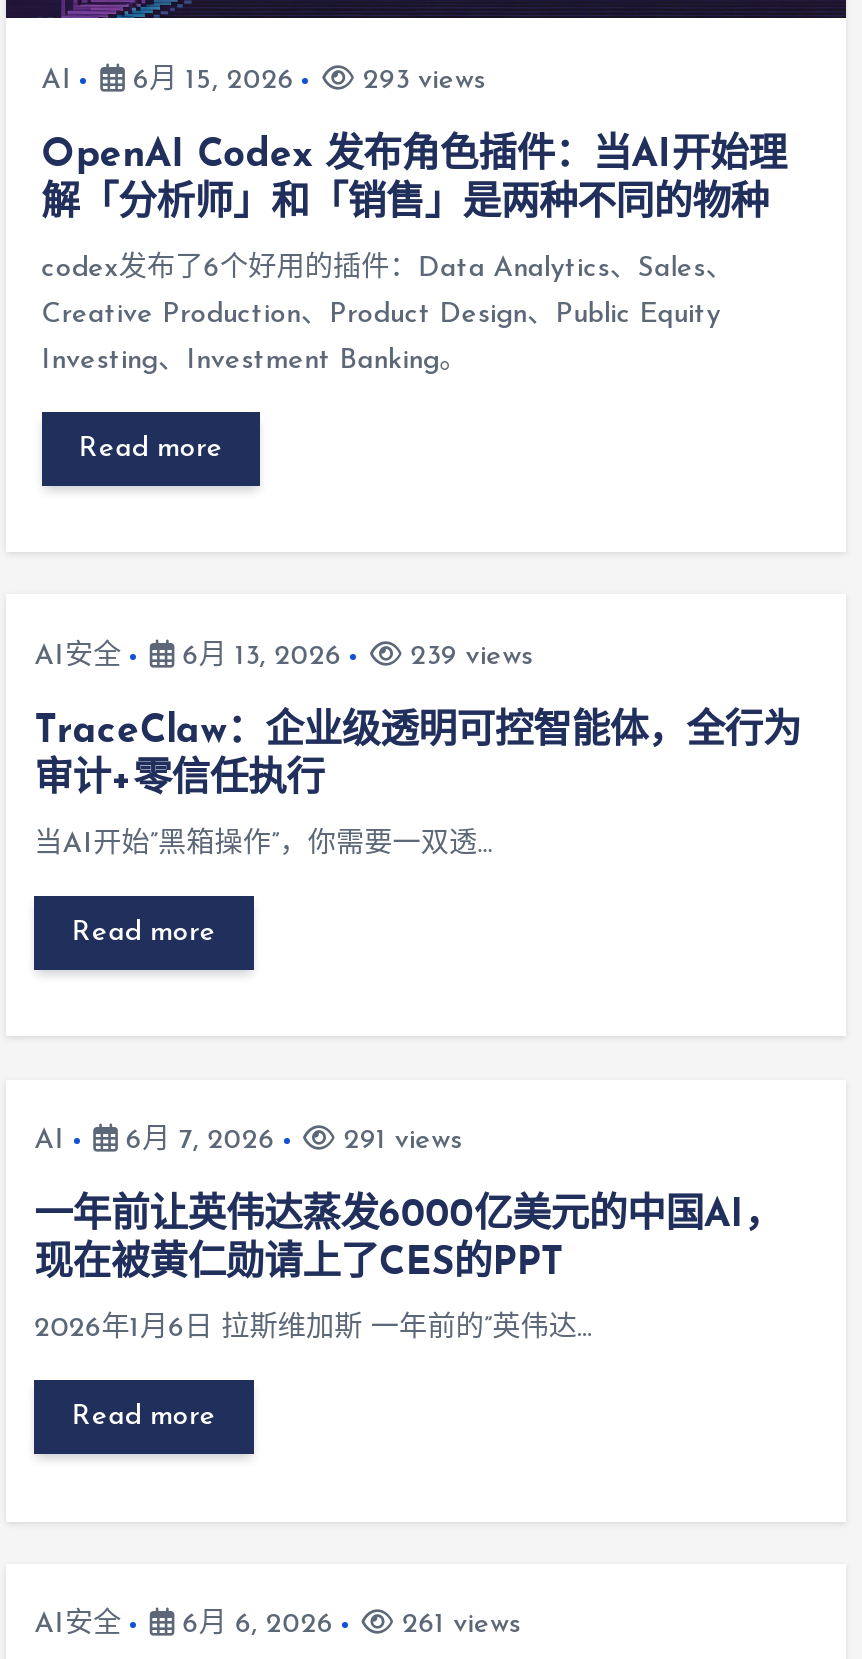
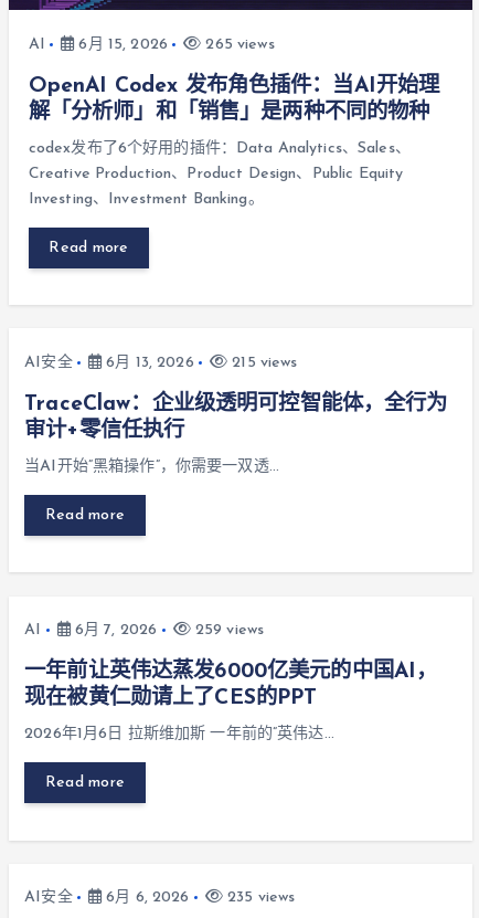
- 293 views
+ 265 views

- 239 views
+ 215 views

- 291 views
+ 259 views

- 261 views
+ 235 views
